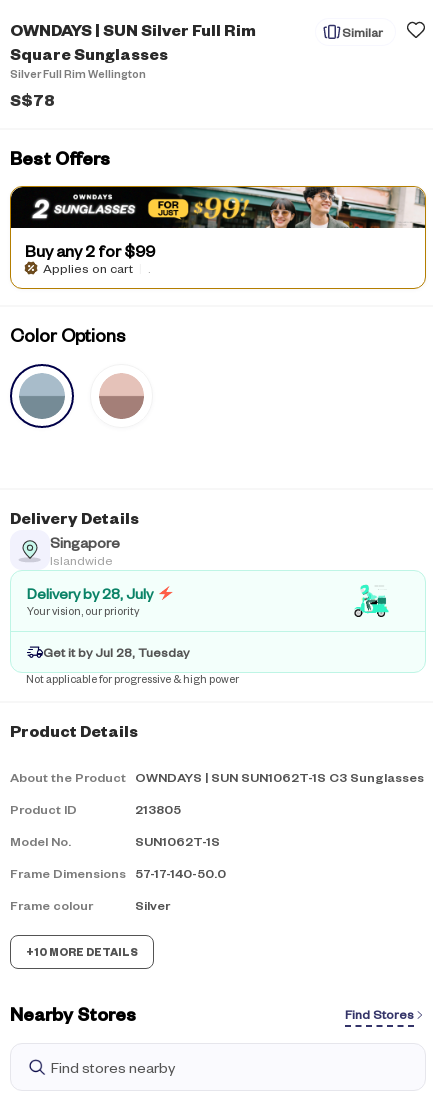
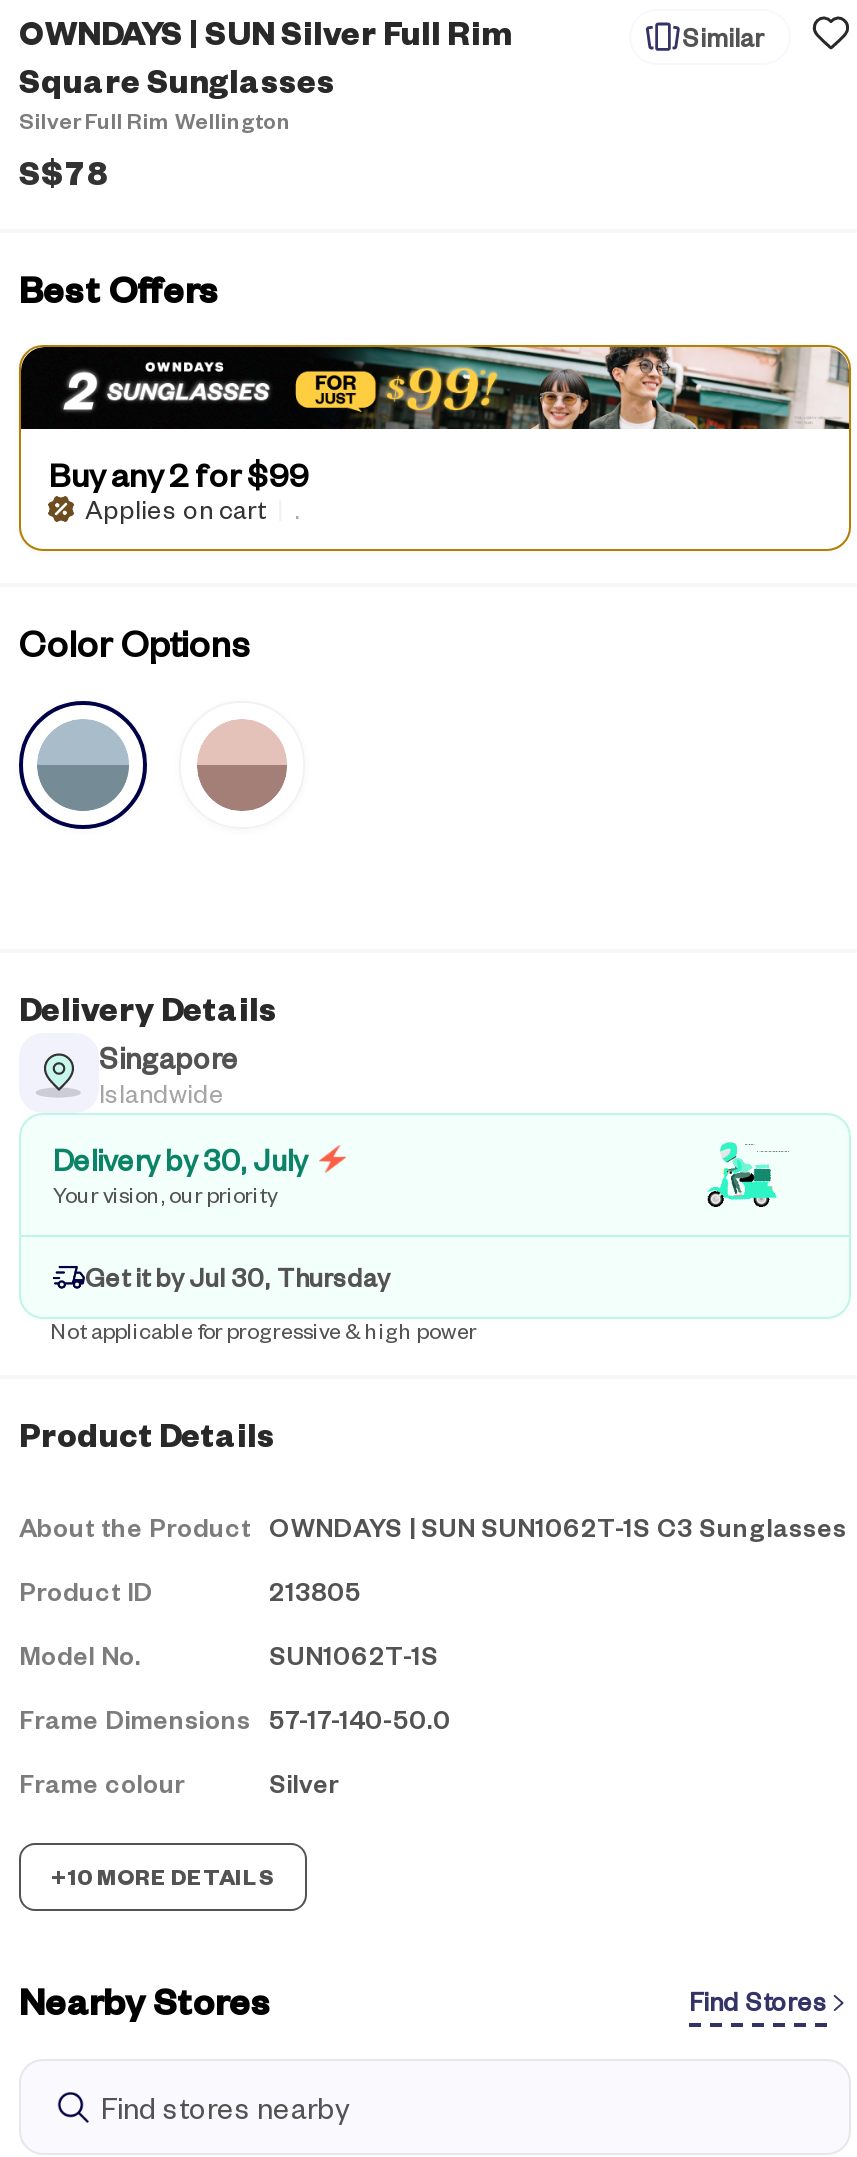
- Delivery by 28, July
+ Delivery by 30, July

- Get it by Jul 28, Tuesday
+ Get it by Jul 30, Thursday
